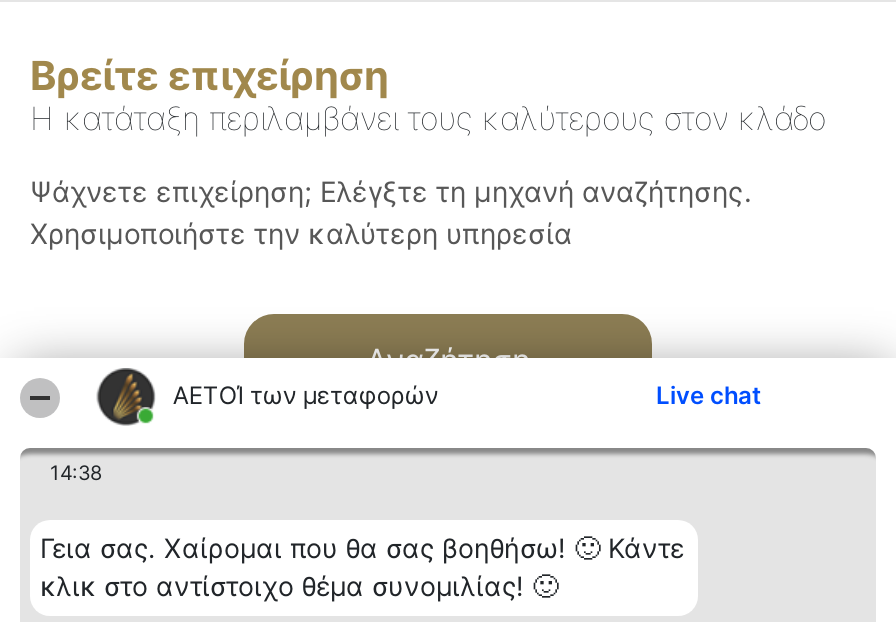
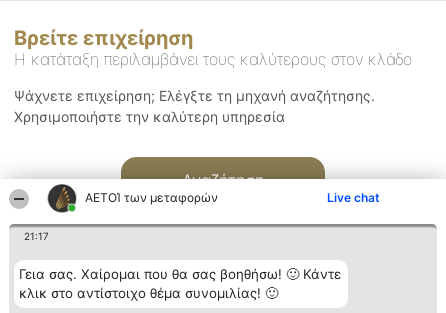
- 14:38
+ 21:17
